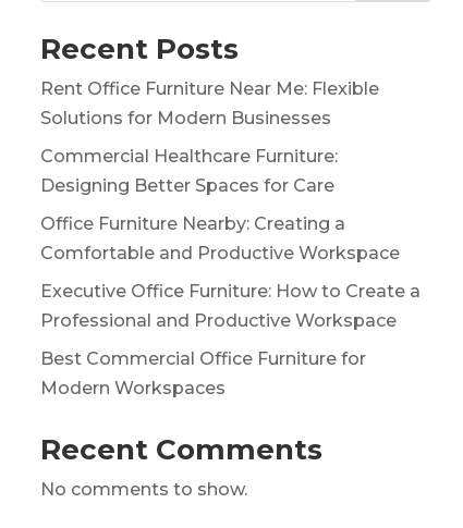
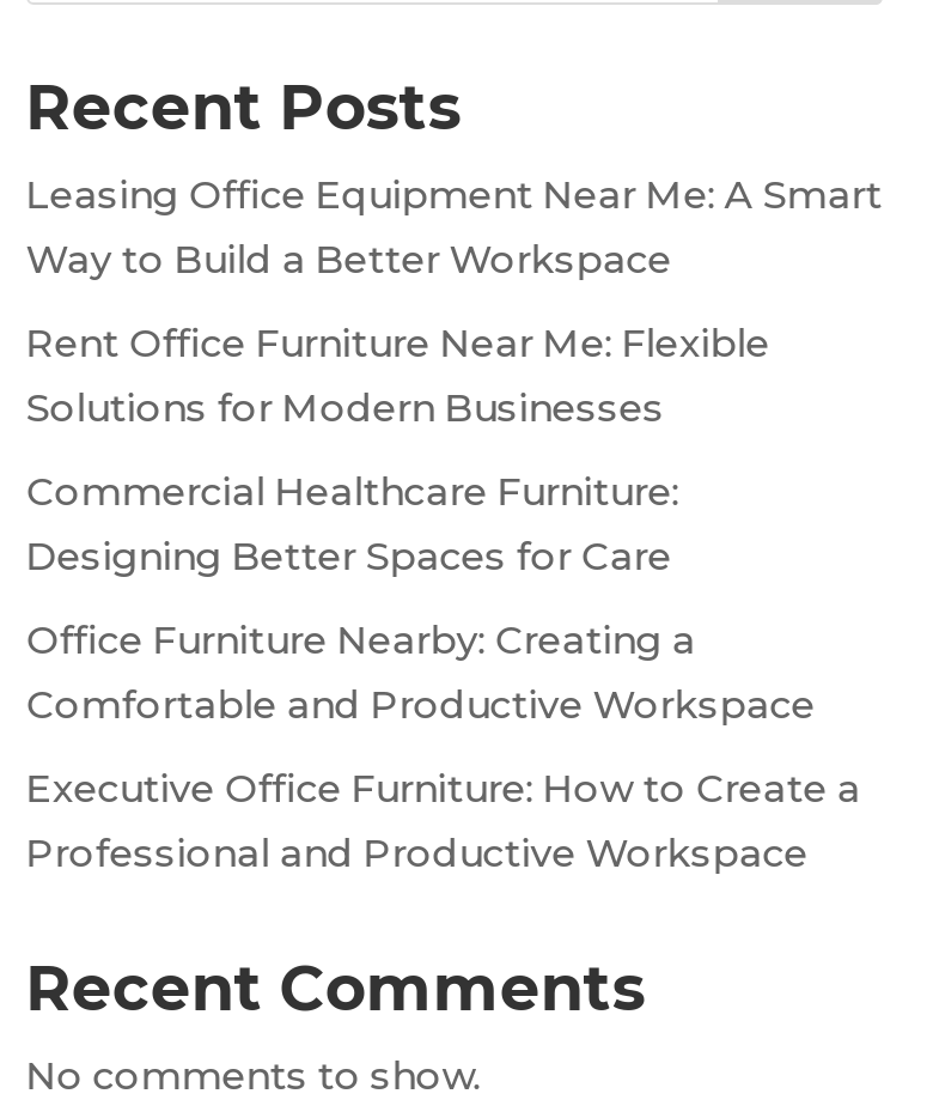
+ Leasing Office Equipment Near Me: A Smart
+ Way to Build a Better Workspace

moved down: Rent Office Furniture Near Me: Flexible | Solutions for Modern Businesses | Commercial Healthcare Furniture: | Designing Better Spaces for Care | Office Furniture Nearby: Creating a | Comfortable and Productive Workspace | Executive Office Furniture: How to Create a | Professional and Productive Workspace

- Best Commercial Office Furniture for
- Modern Workspaces
